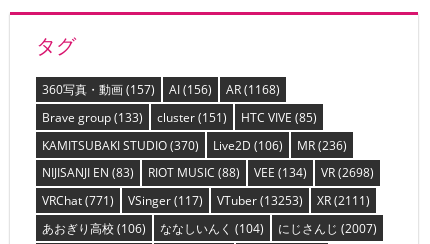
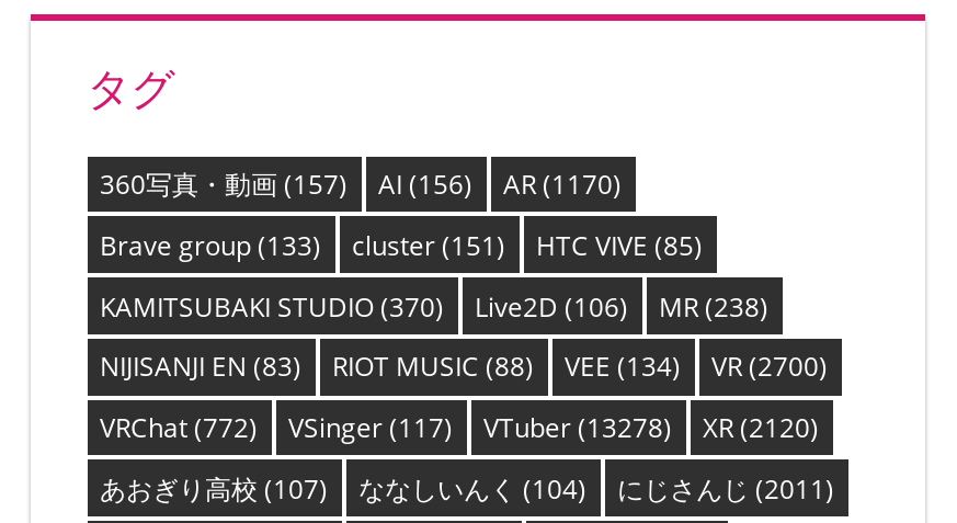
- 360写真・動画(157) AI (156) AR (1168)
+ 360写真・動画(157) AI (156) AR (1170)

- KAMITSUBAKI STUDIO (370) Live2D (106) MR (236)
+ KAMITSUBAKI STUDIO (370) Live2D (106) MR (238)

- NIJISANJI EN (83) RIOT MUSIC (88) VEE (134) VR (2698)
+ NIJISANJI EN (83) RIOT MUSIC (88) VEE (134) VR (2700)

- VRChat (771)
+ VRChat (772)

- VTuber (13253)
+ VTuber (13278)

- XR (2111)
+ XR (2120)

- あおぎり高校(106)
+ あおぎり高校(107)

- にじさんじ(2007)
+ にじさんじ(2011)
